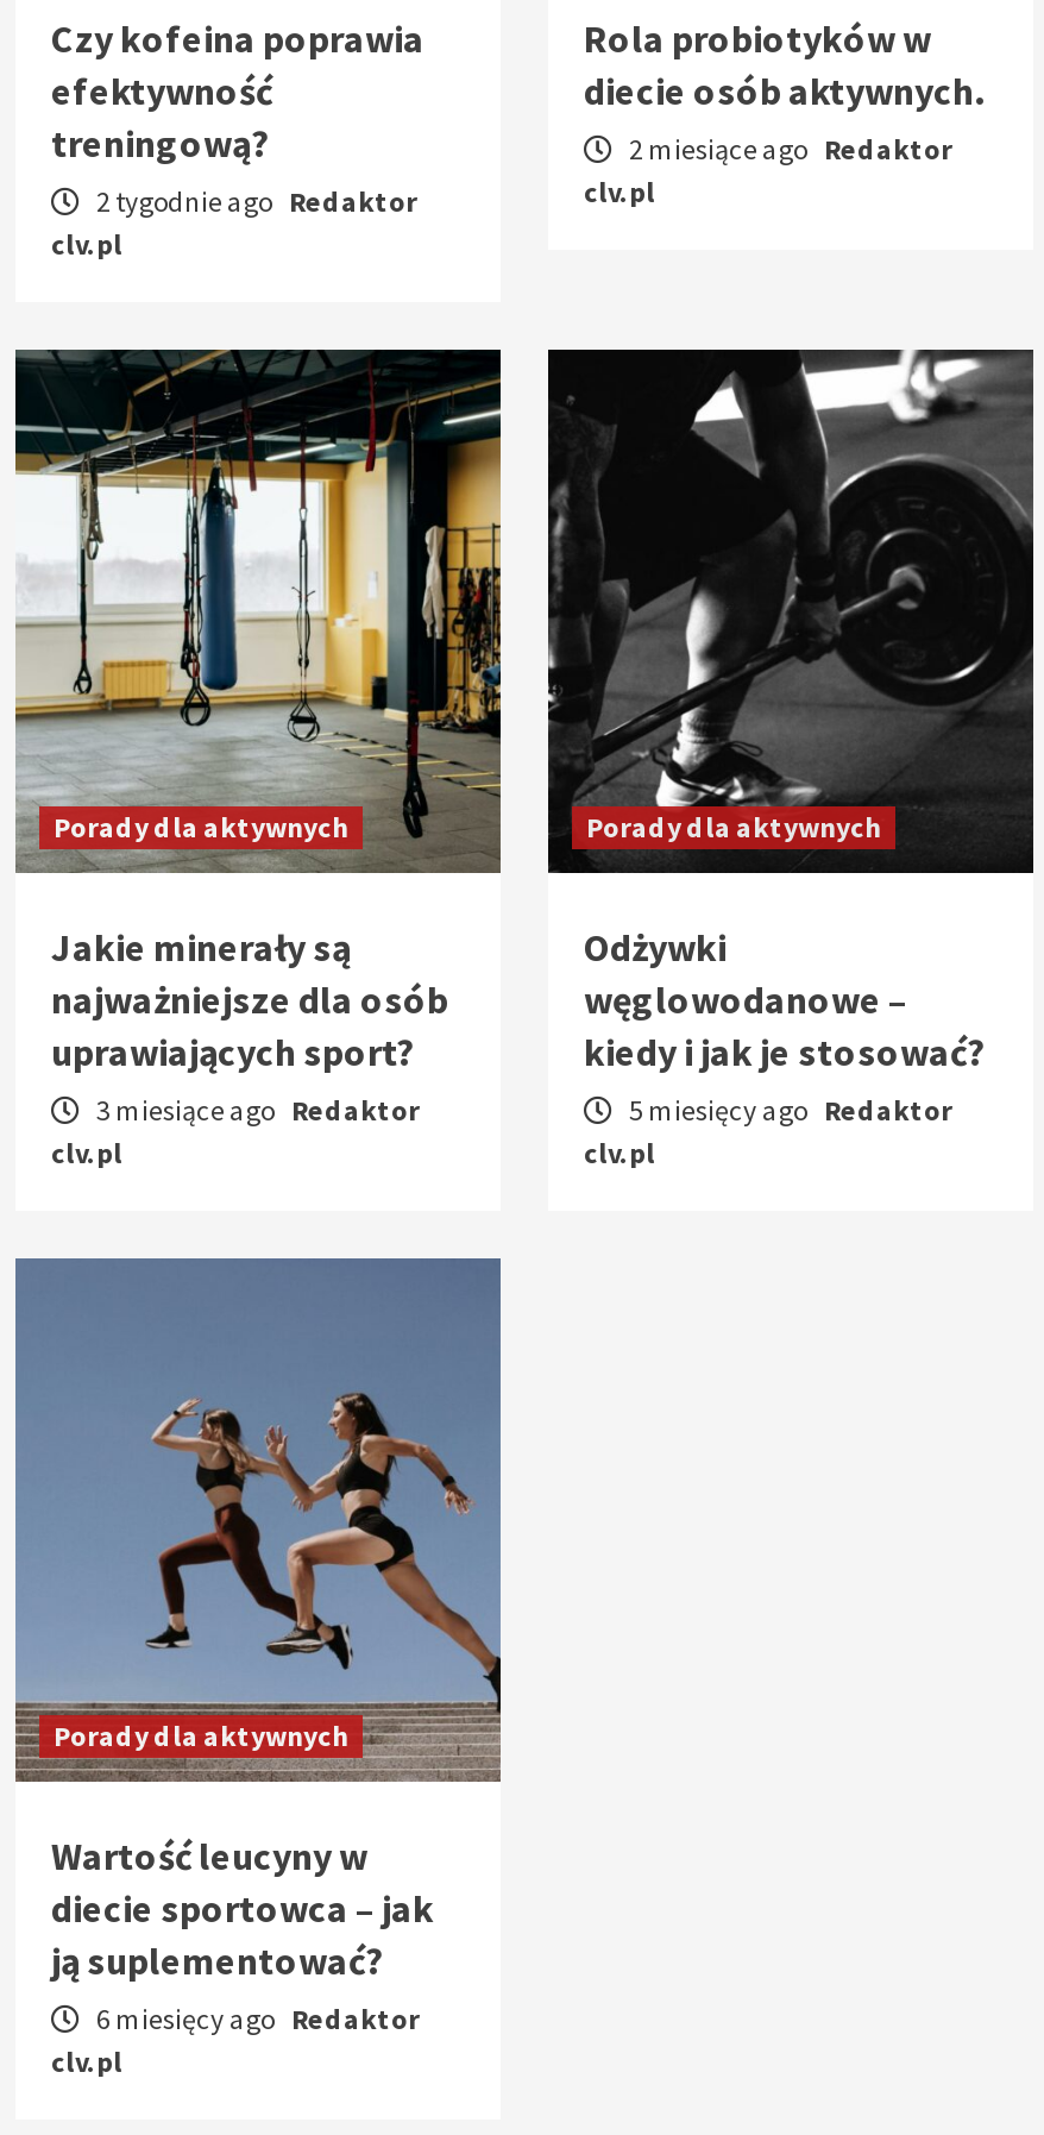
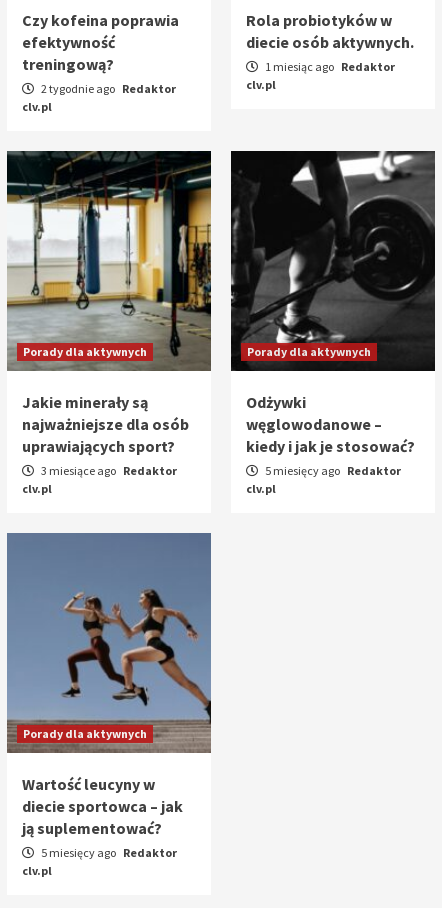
- 2 miesiące ago Redaktor
+ 1 miesiąc ago Redaktor

- 6 miesięcy ago Redaktor
+ 5 miesięcy ago Redaktor
